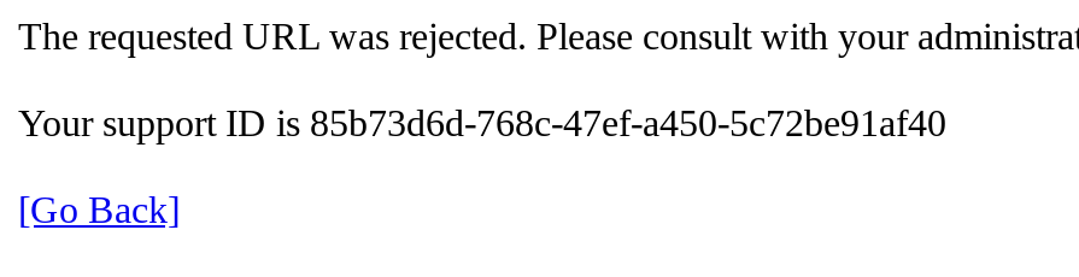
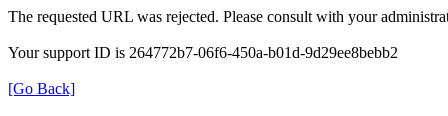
- Your support ID is 85b73d6d-768c-47ef-a450-5c72be91af40
+ Your support ID is 264772b7-06f6-450a-b01d-9d29ee8bebb2
